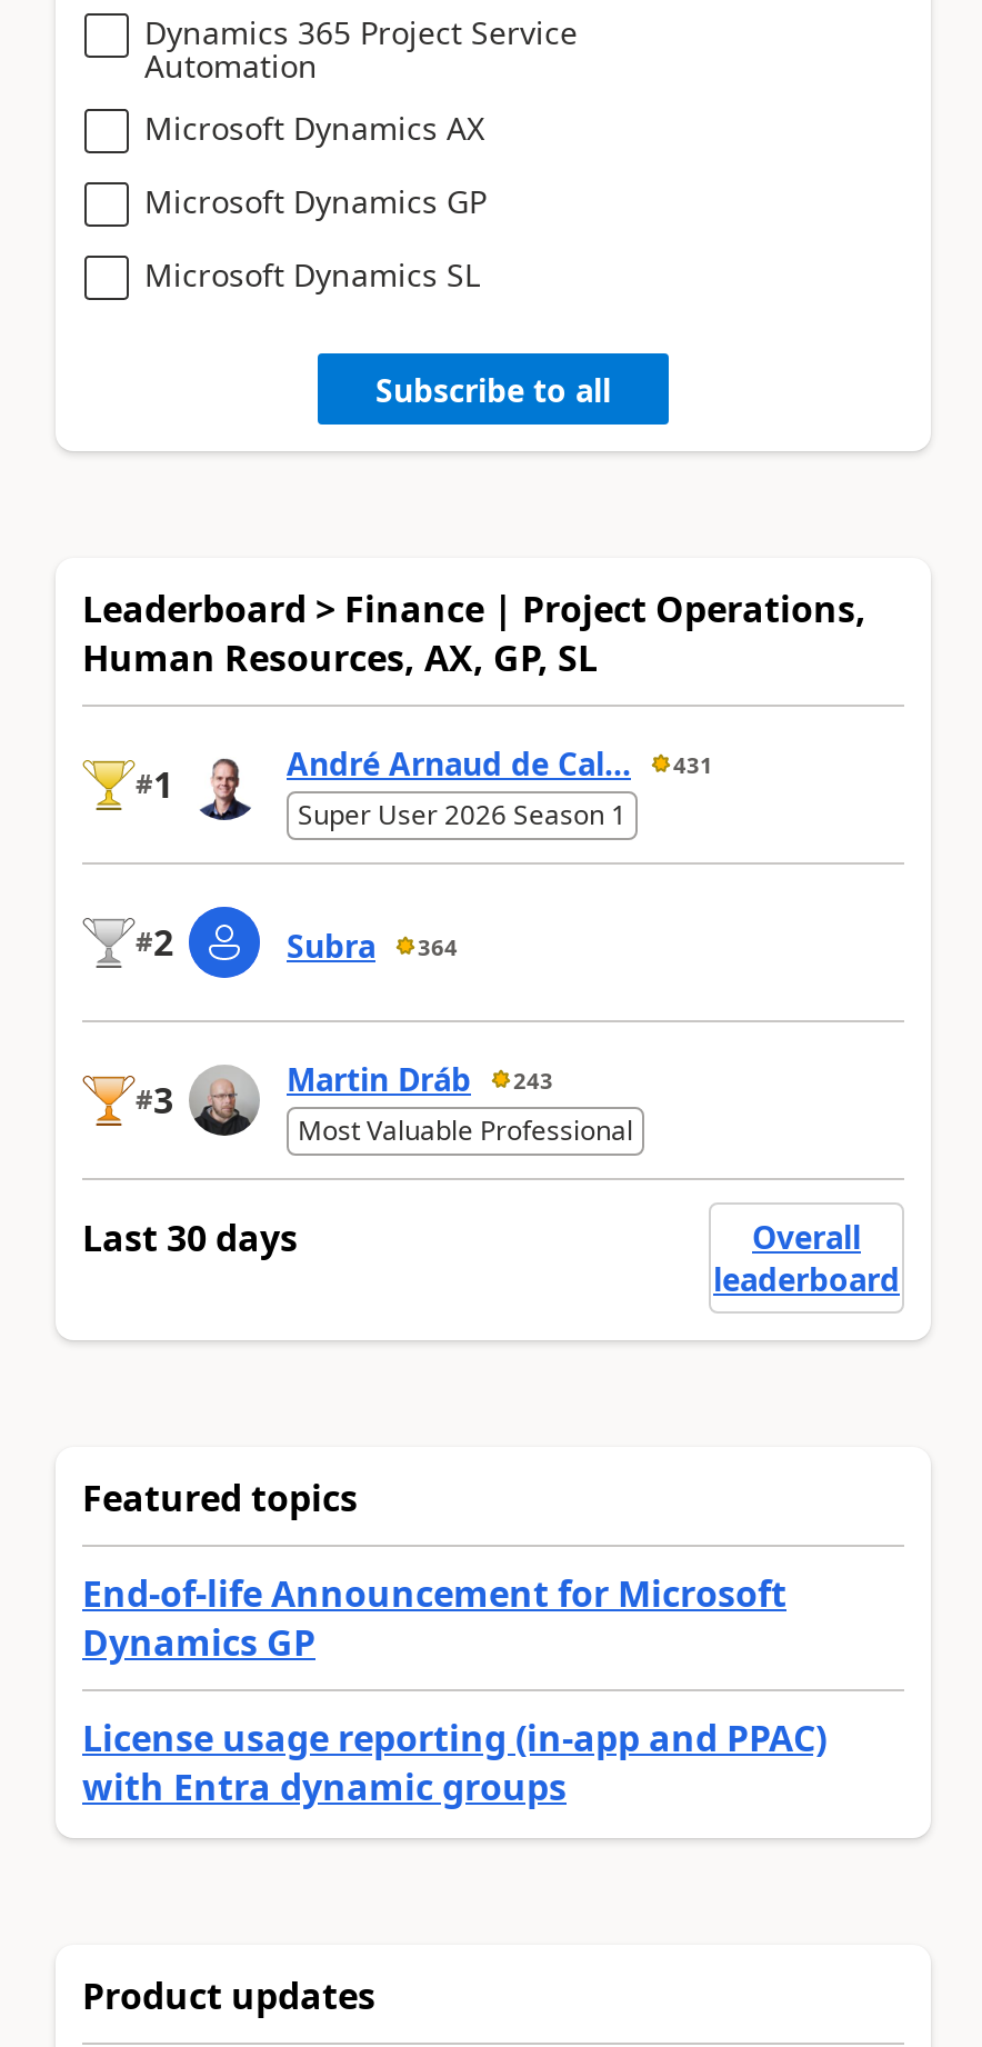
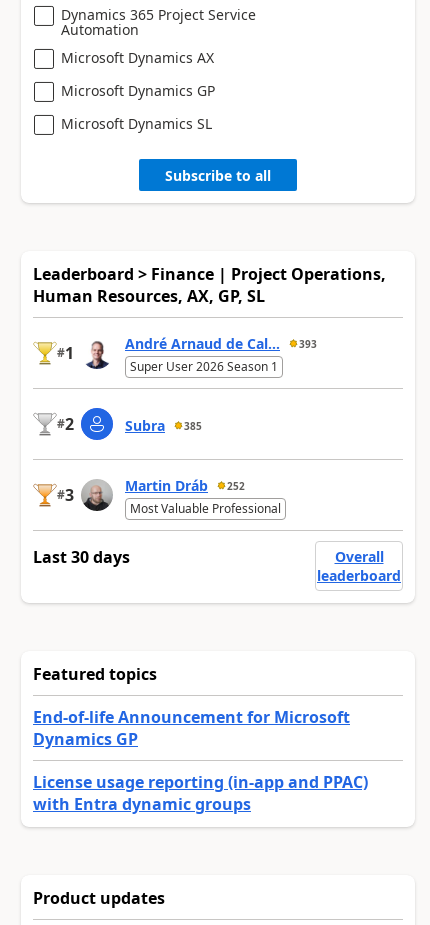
- André Arnaud de Cal... 431
+ André Arnaud de Cal... 393

- Subra 364
+ Subra 385

- Martin Dráb 243
+ Martin Dráb 252
